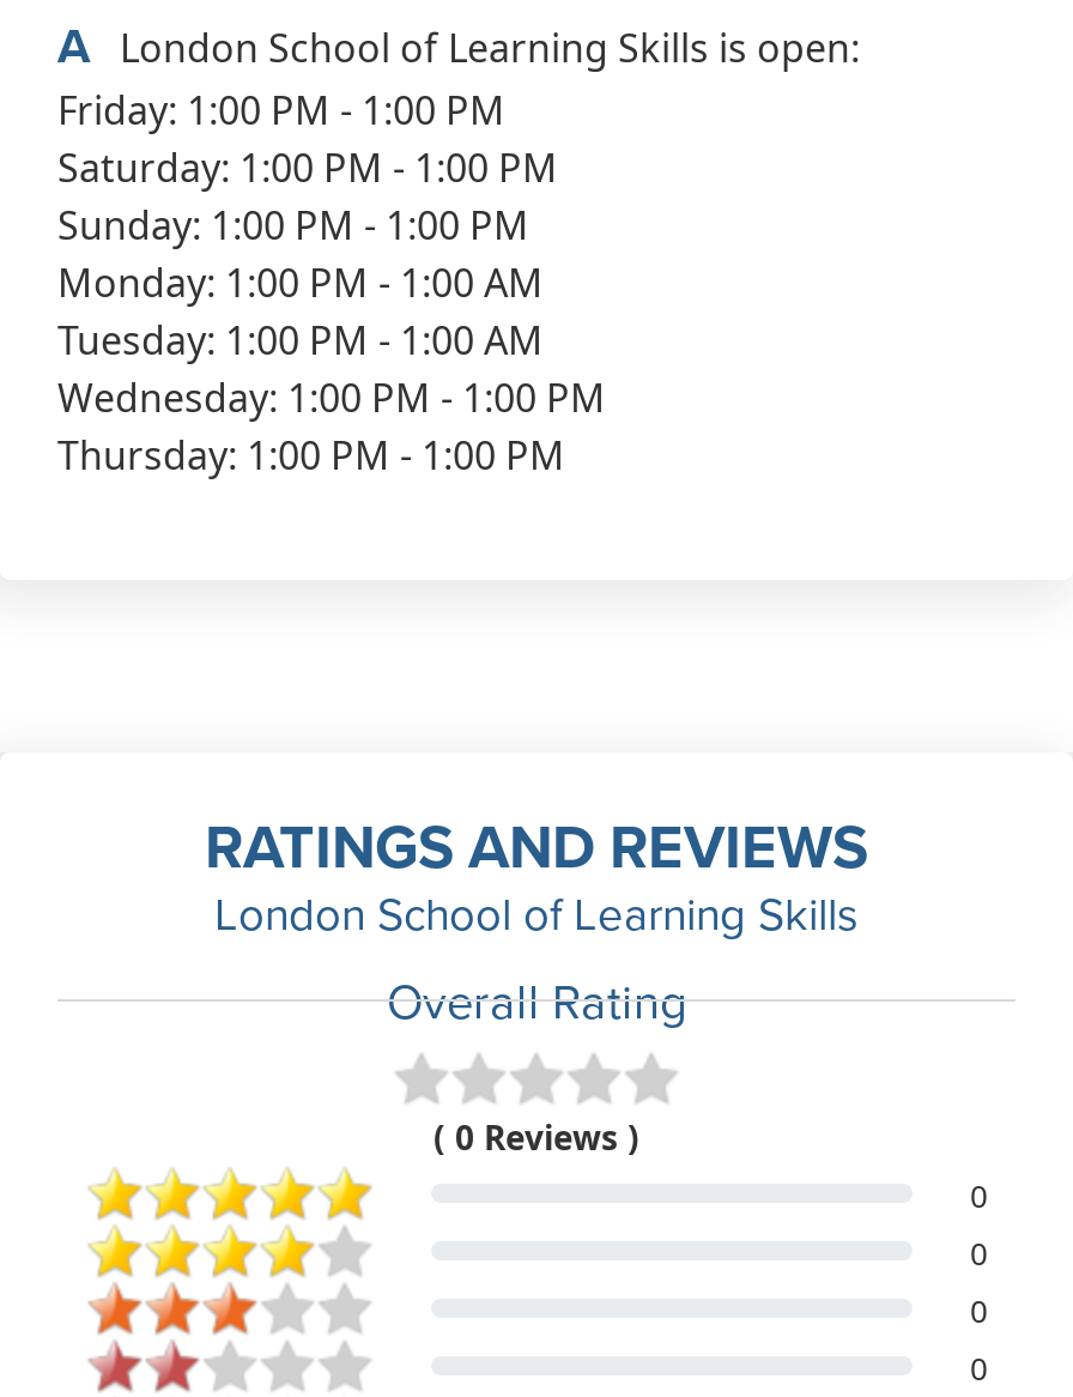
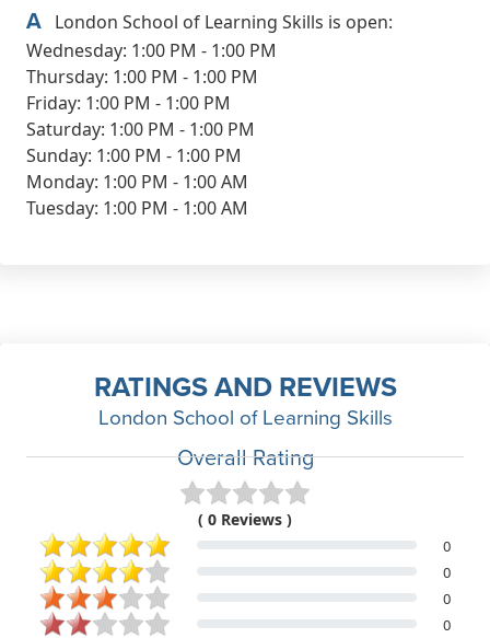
moved down: Friday: 1:00 PM - 1:00 PM | Saturday: 1:00 PM - 1:00 PM | Sunday: 1:00 PM - 1:00 PM | Monday: 1:00 PM - 1:00 AM | Tuesday: 1:00 PM - 1:00 AM

moved up: Wednesday: 1:00 PM - 1:00 PM | Thursday: 1:00 PM - 1:00 PM
